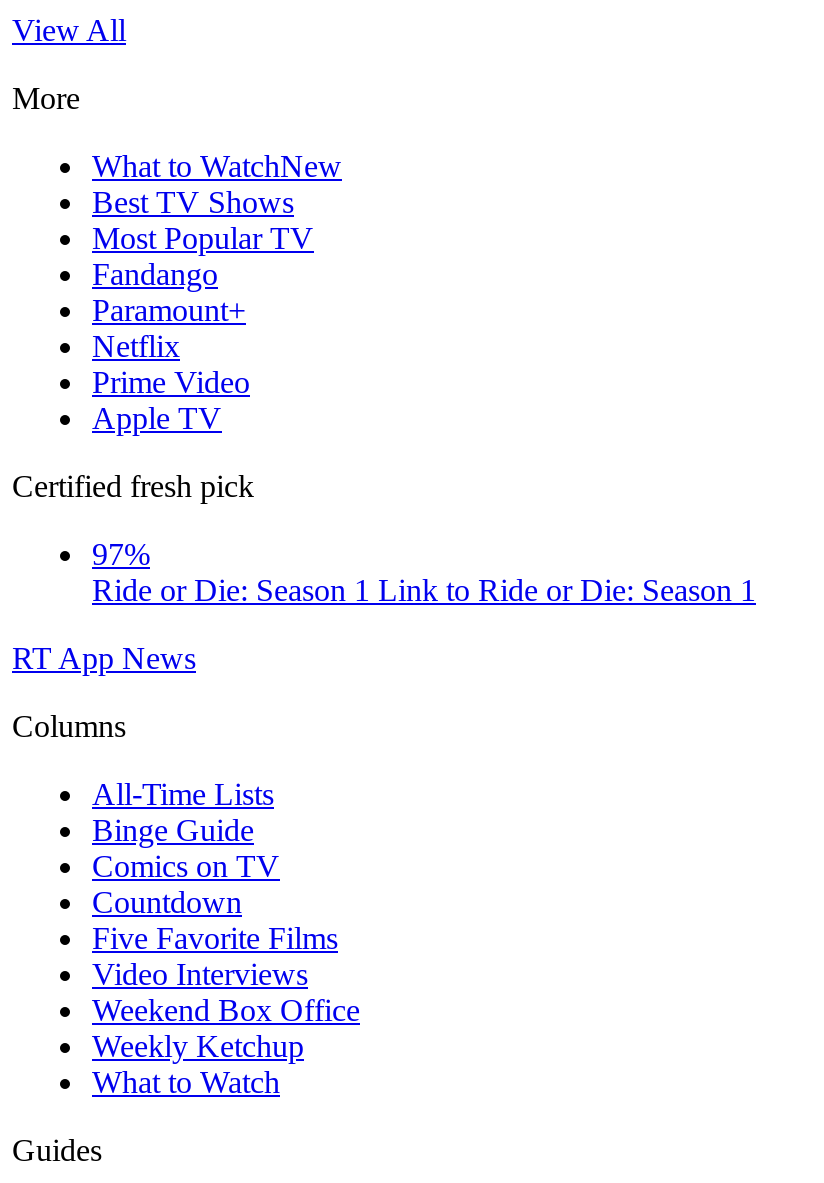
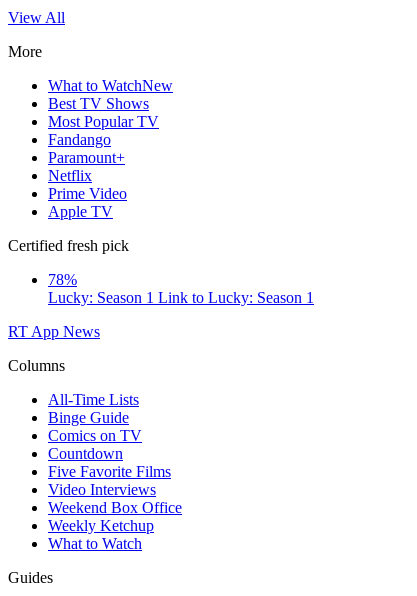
- 97%
- Ride or Die: Season 1 Link to Ride or Die: Season 1
+ 78%
+ Lucky: Season 1 Link to Lucky: Season 1
